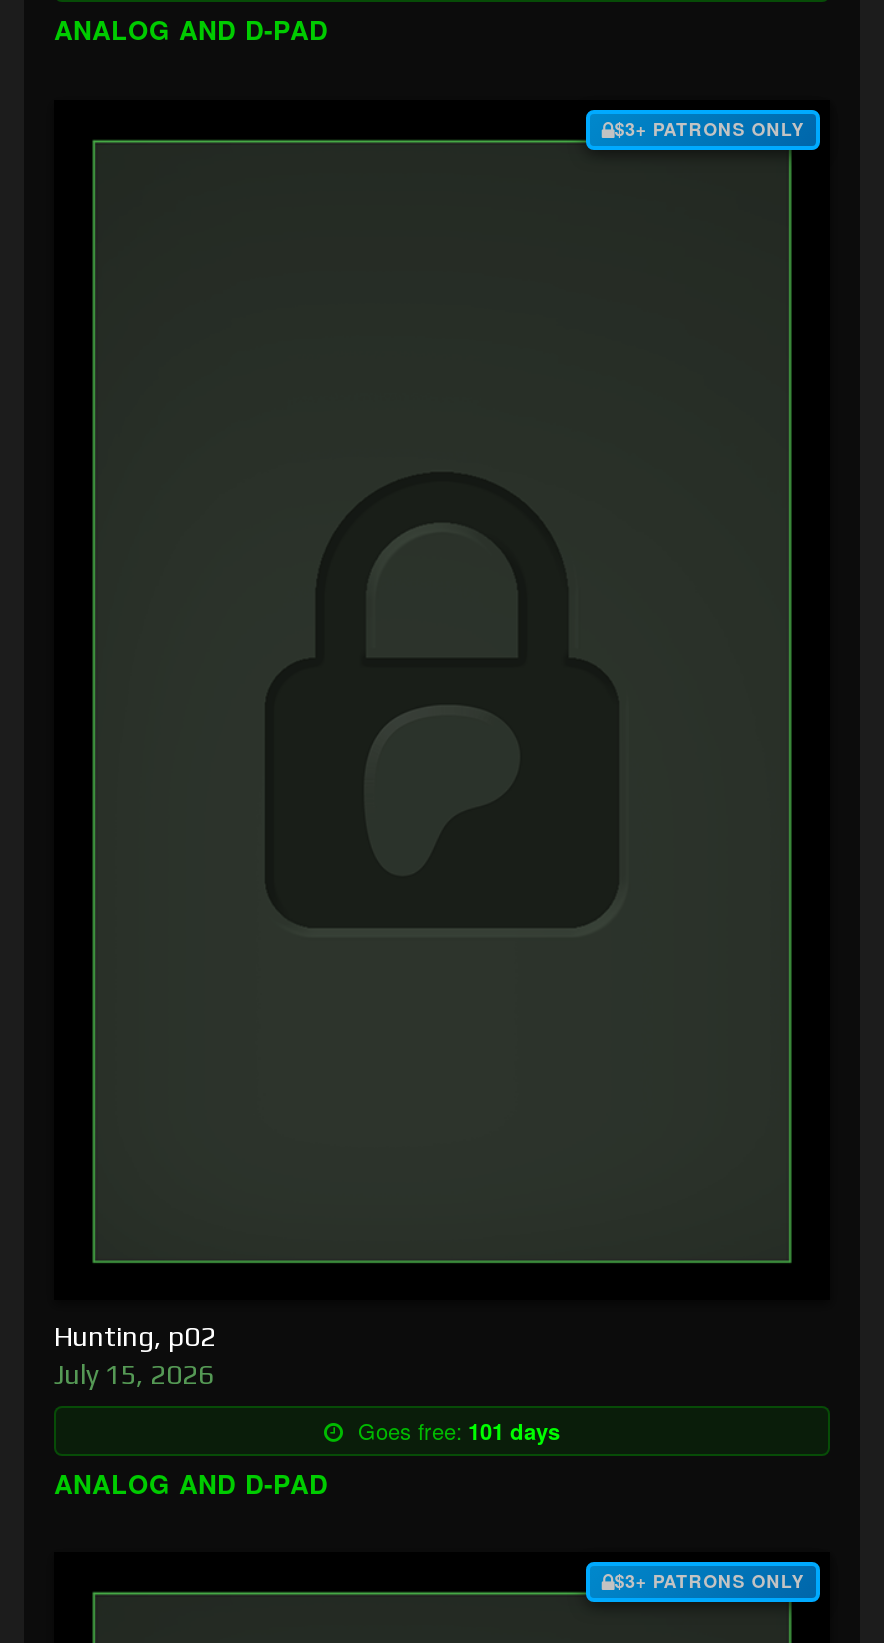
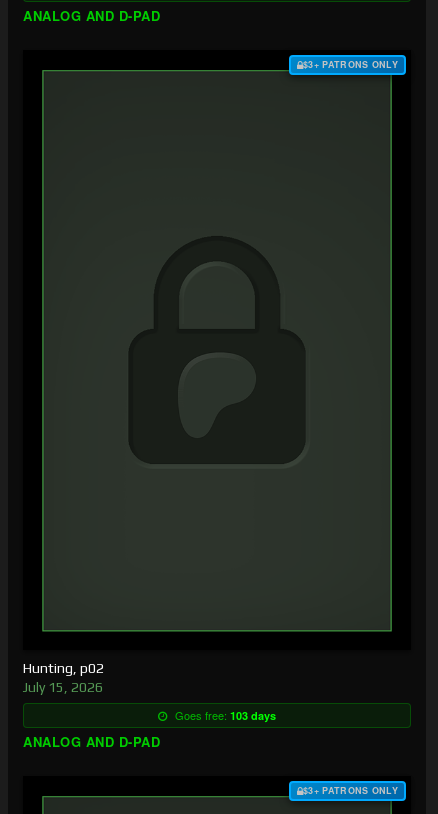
- Goes free: 101 days
+ Goes free: 103 days
